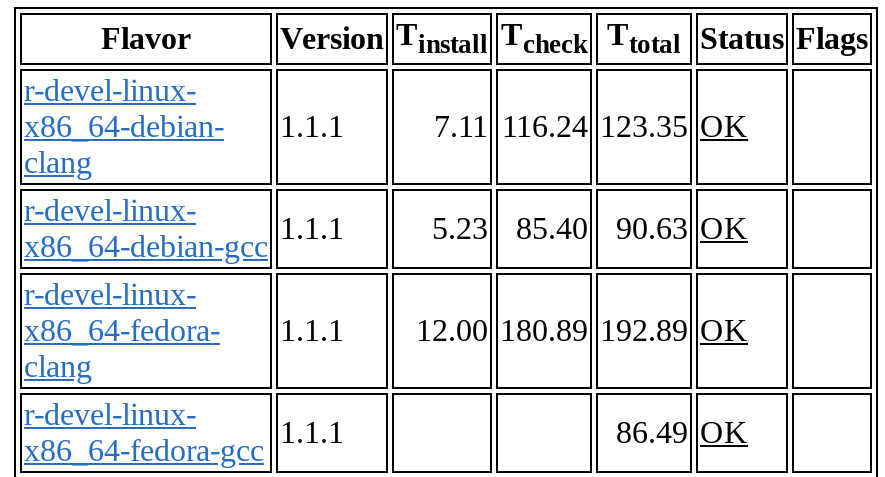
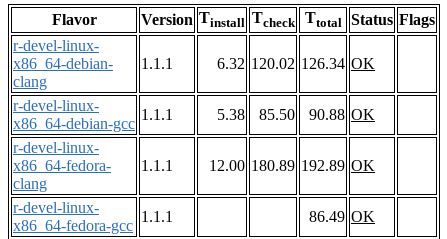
- 7.11 116.24 123.35 OK
+ 6.32 120.02 126.34 OK

- 5.23
+ 5.38

- 85.40
+ 85.50

- 90.63 OK
+ 90.88 OK
